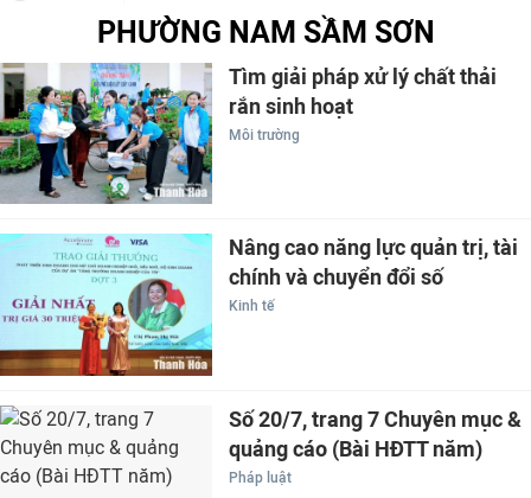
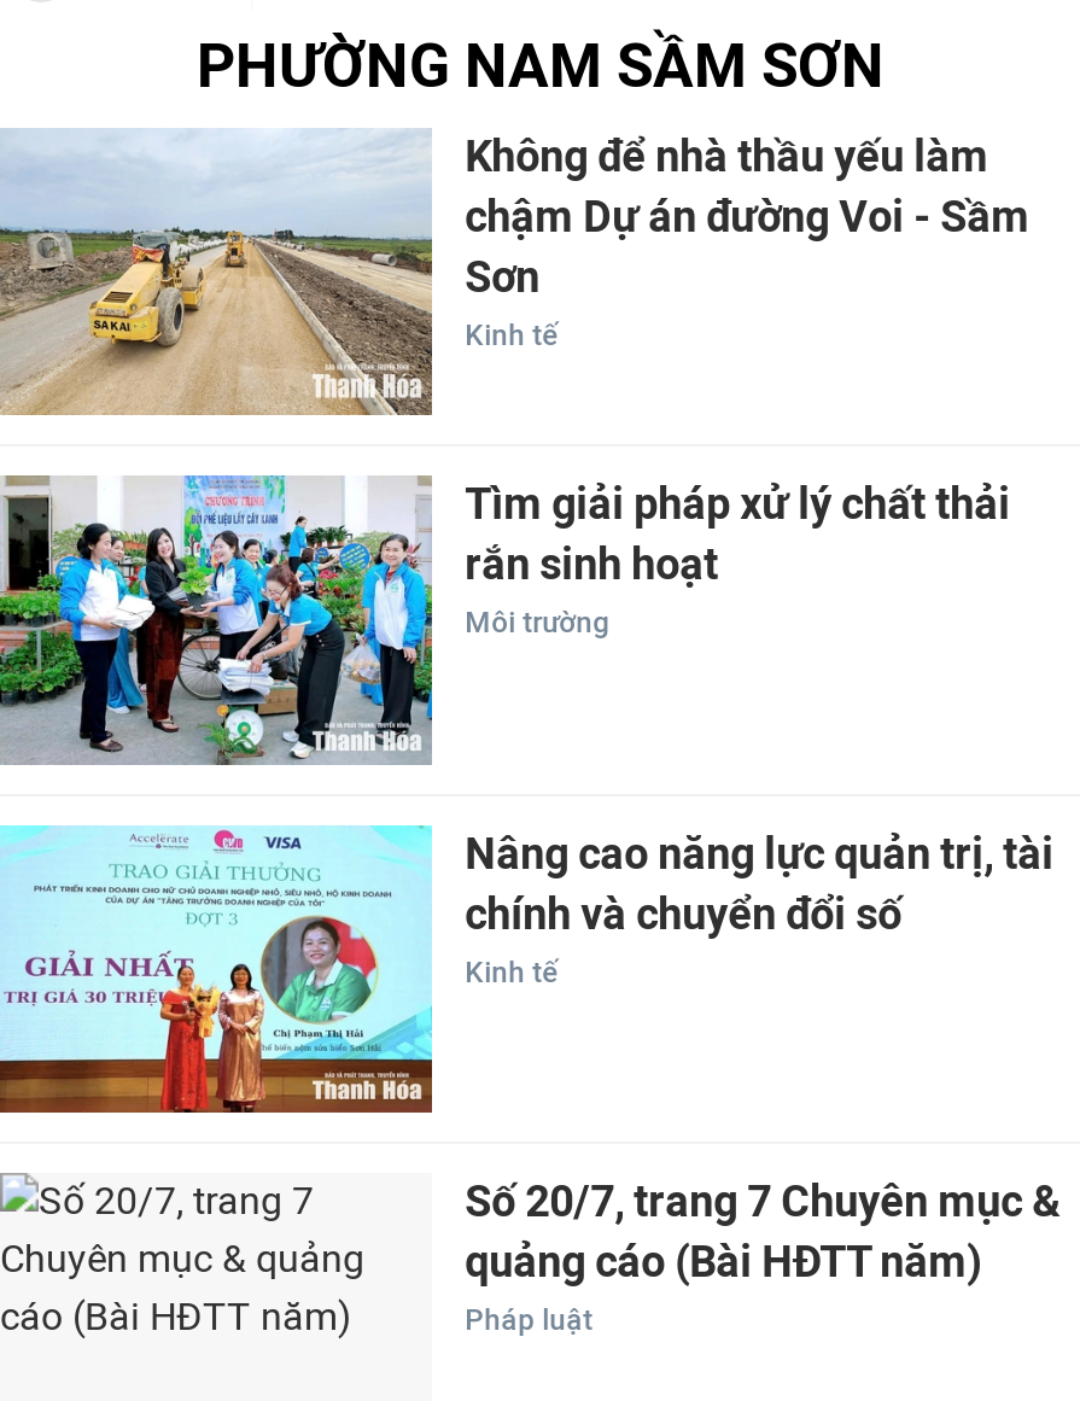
+ [image]
+ Không để nhà thầu yếu làm
+ chậm Dự án đường Voi - Sầm
+ Sơn
+ Kinh tế
